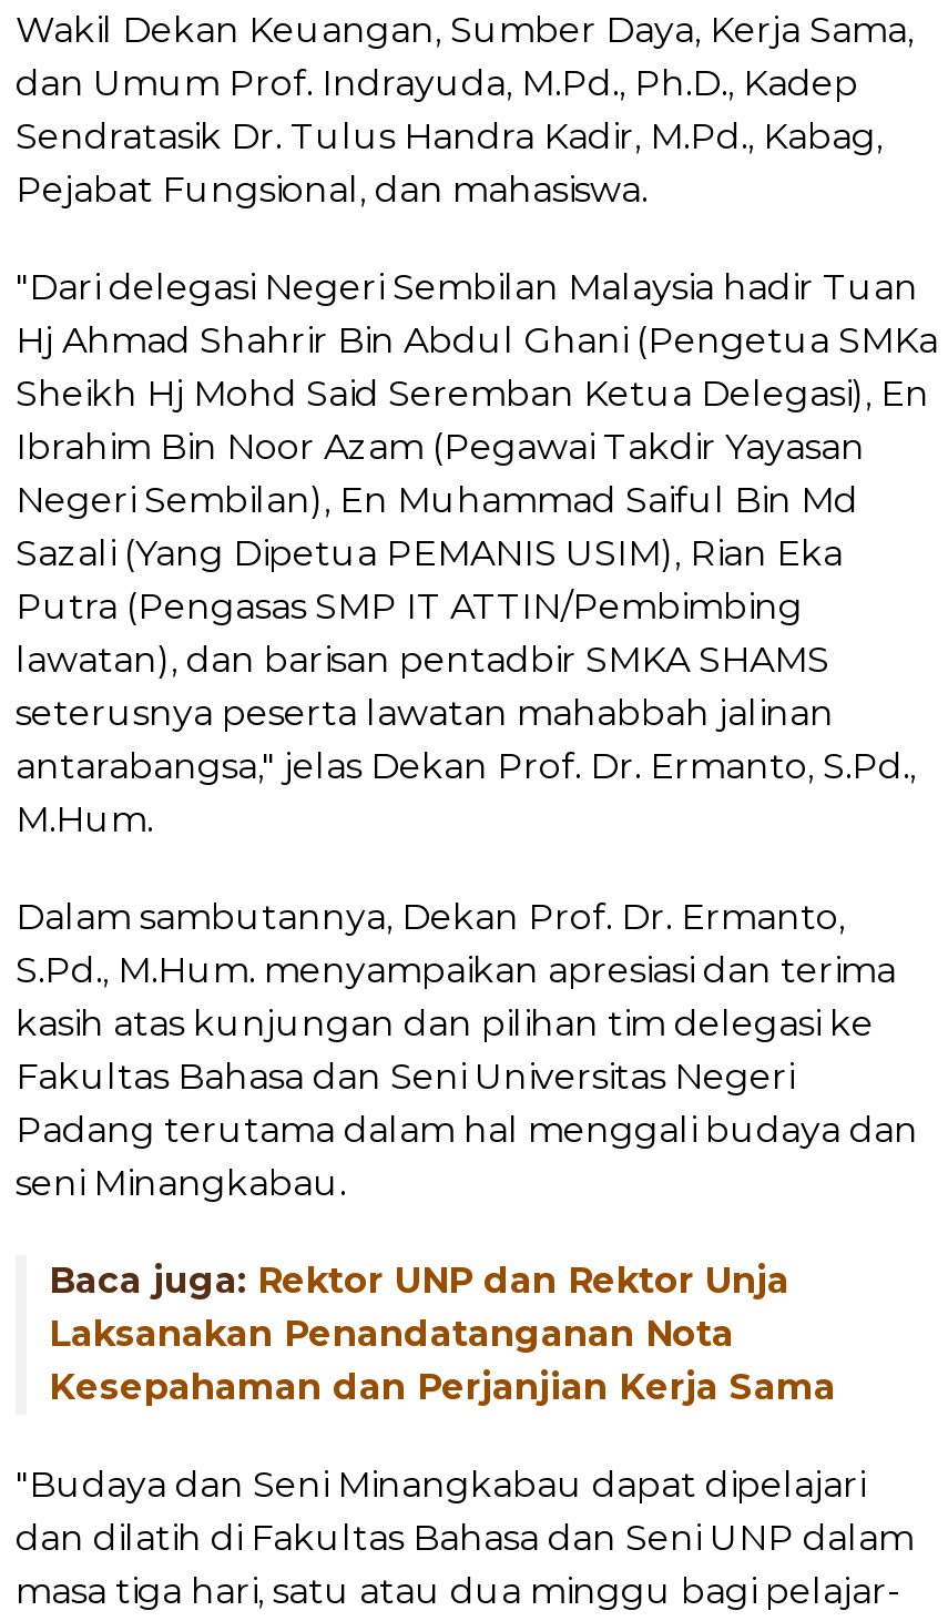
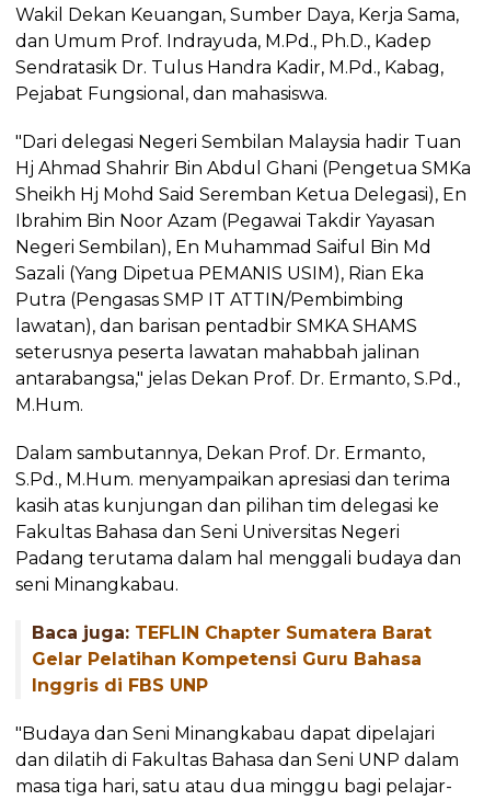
- Baca juga: Rektor UNP dan Rektor Unja
- Laksanakan Penandatanganan Nota
- Kesepahaman dan Perjanjian Kerja Sama
+ Baca juga: TEFLIN Chapter Sumatera Barat
+ Gelar Pelatihan Kompetensi Guru Bahasa
+ Inggris di FBS UNP
